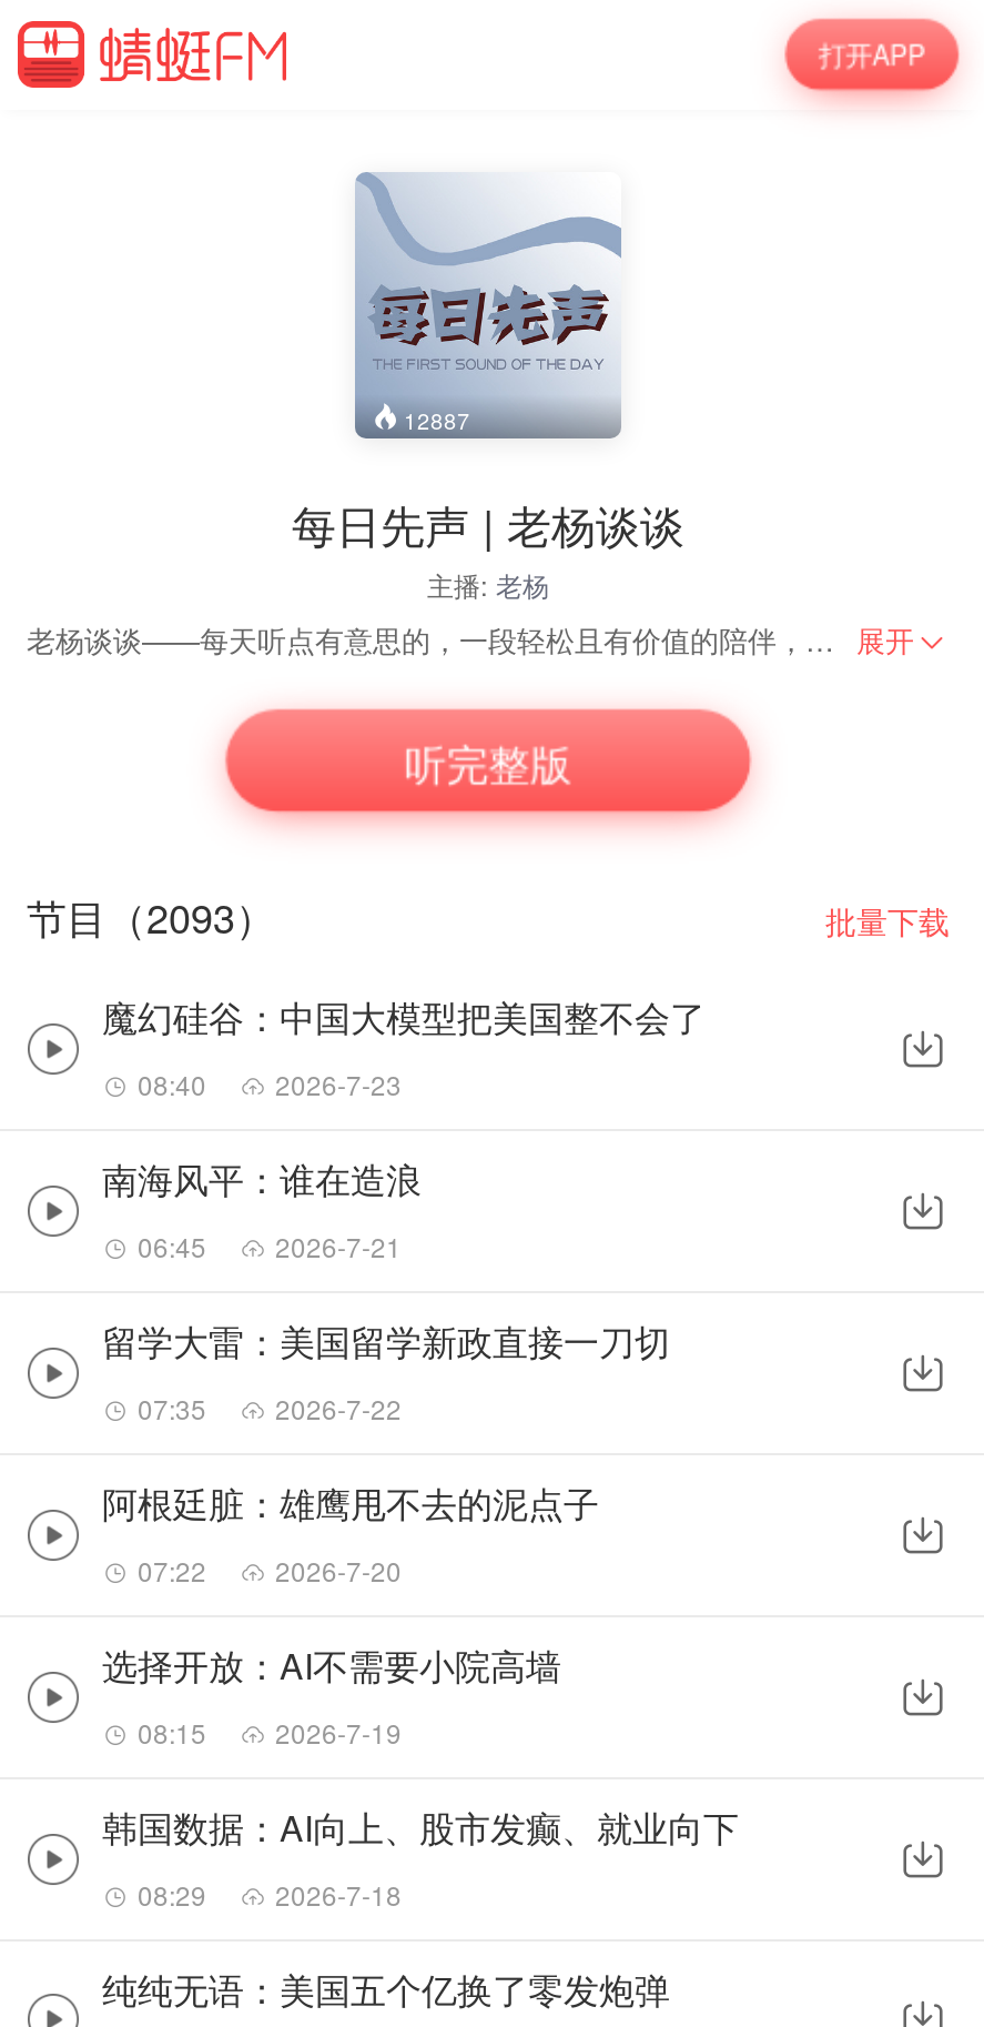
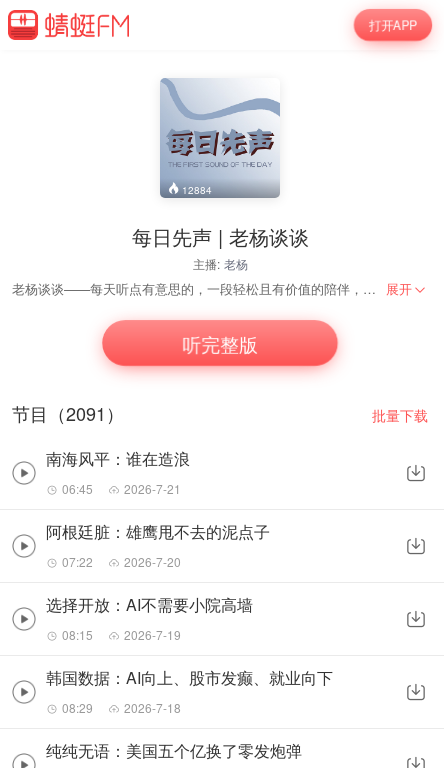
- 12887
+ 12884

- 节目（2093）
+ 节目（2091）

- 魔幻硅谷：中国大模型把美国整不会了
- 08:40
- 2026-7-23

- 留学大雷：美国留学新政直接一刀切
- 07:35
- 2026-7-22
